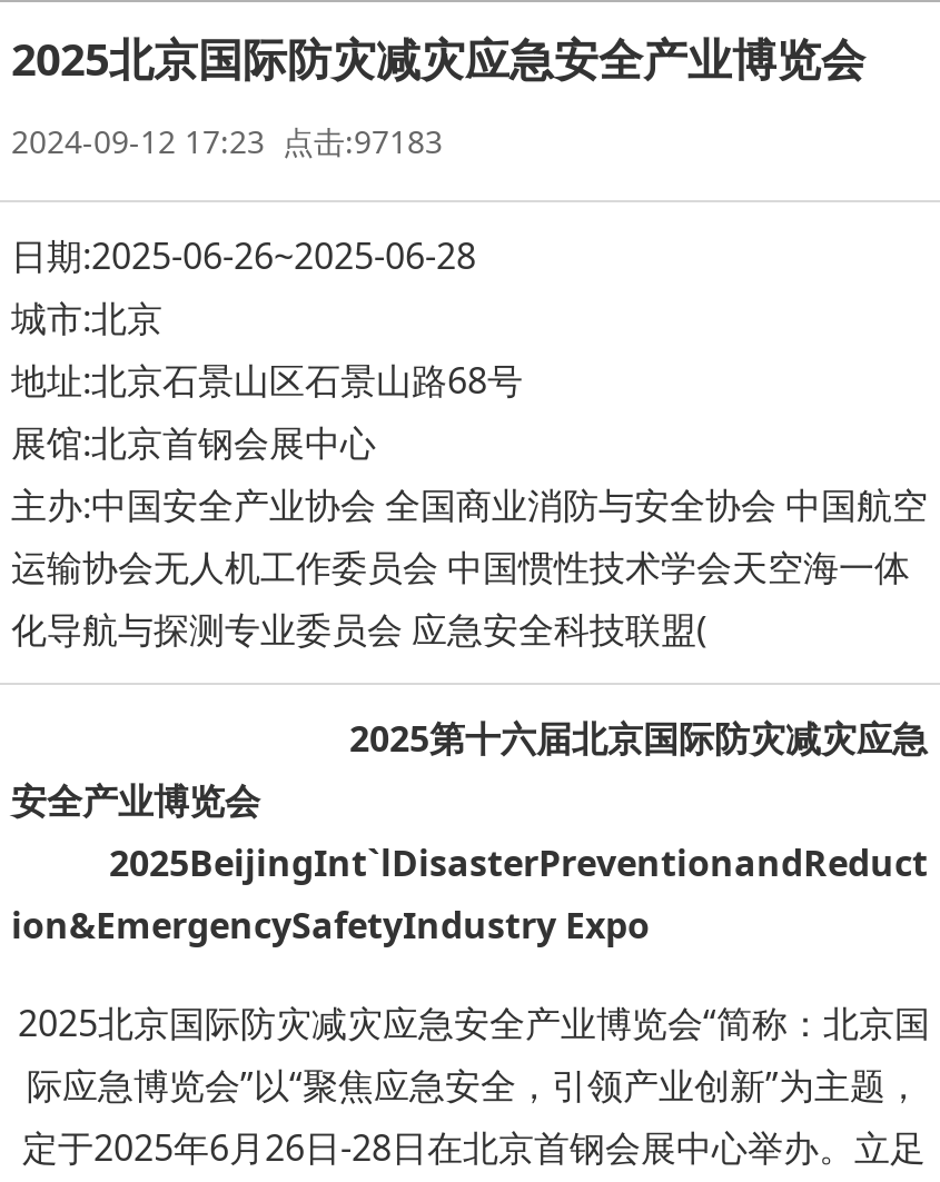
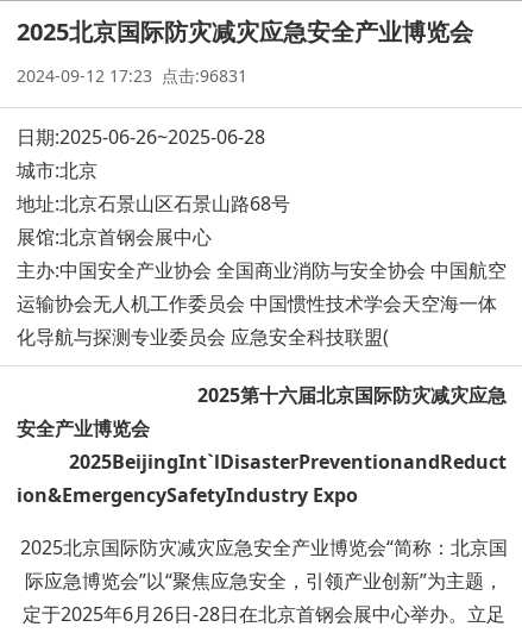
- 2024-09-12 17:23 点击:97183
+ 2024-09-12 17:23 点击:96831
